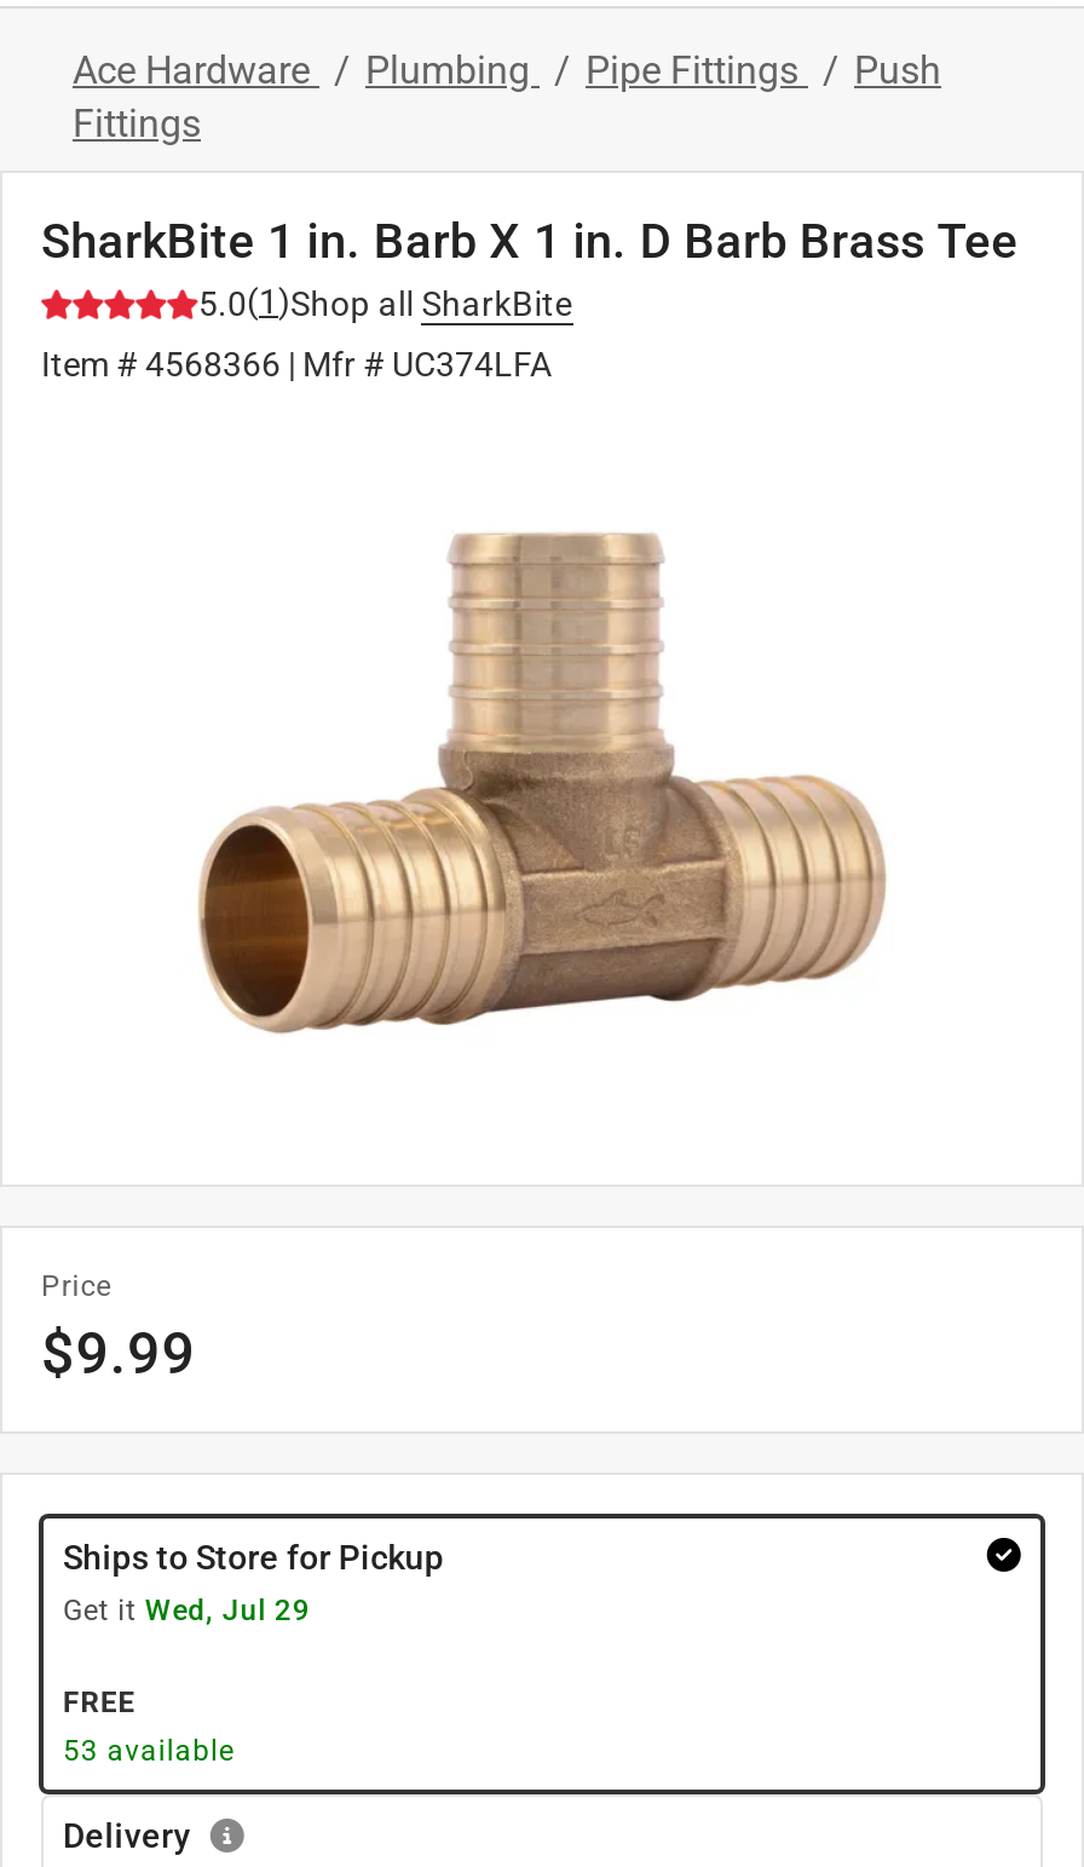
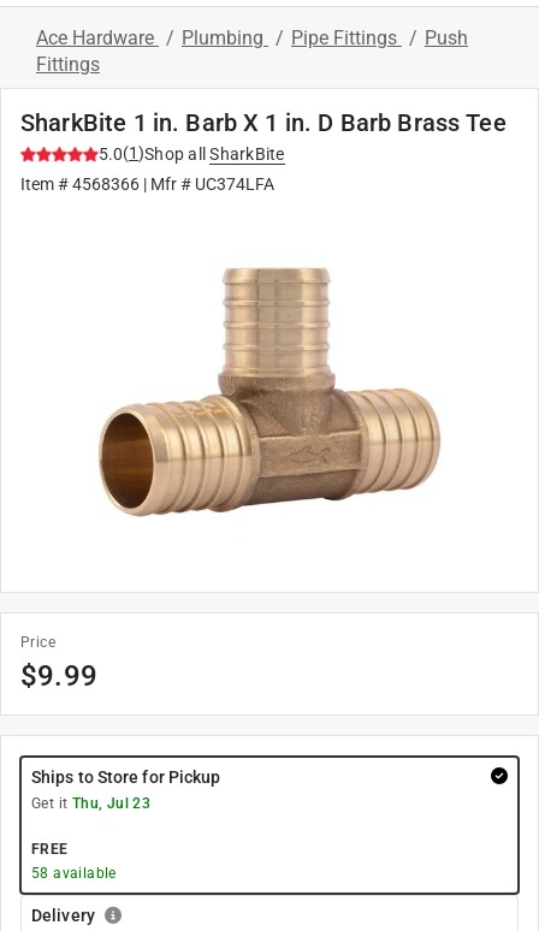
- Get it Wed, Jul 29
+ Get it Thu, Jul 23

- 53 available
+ 58 available
